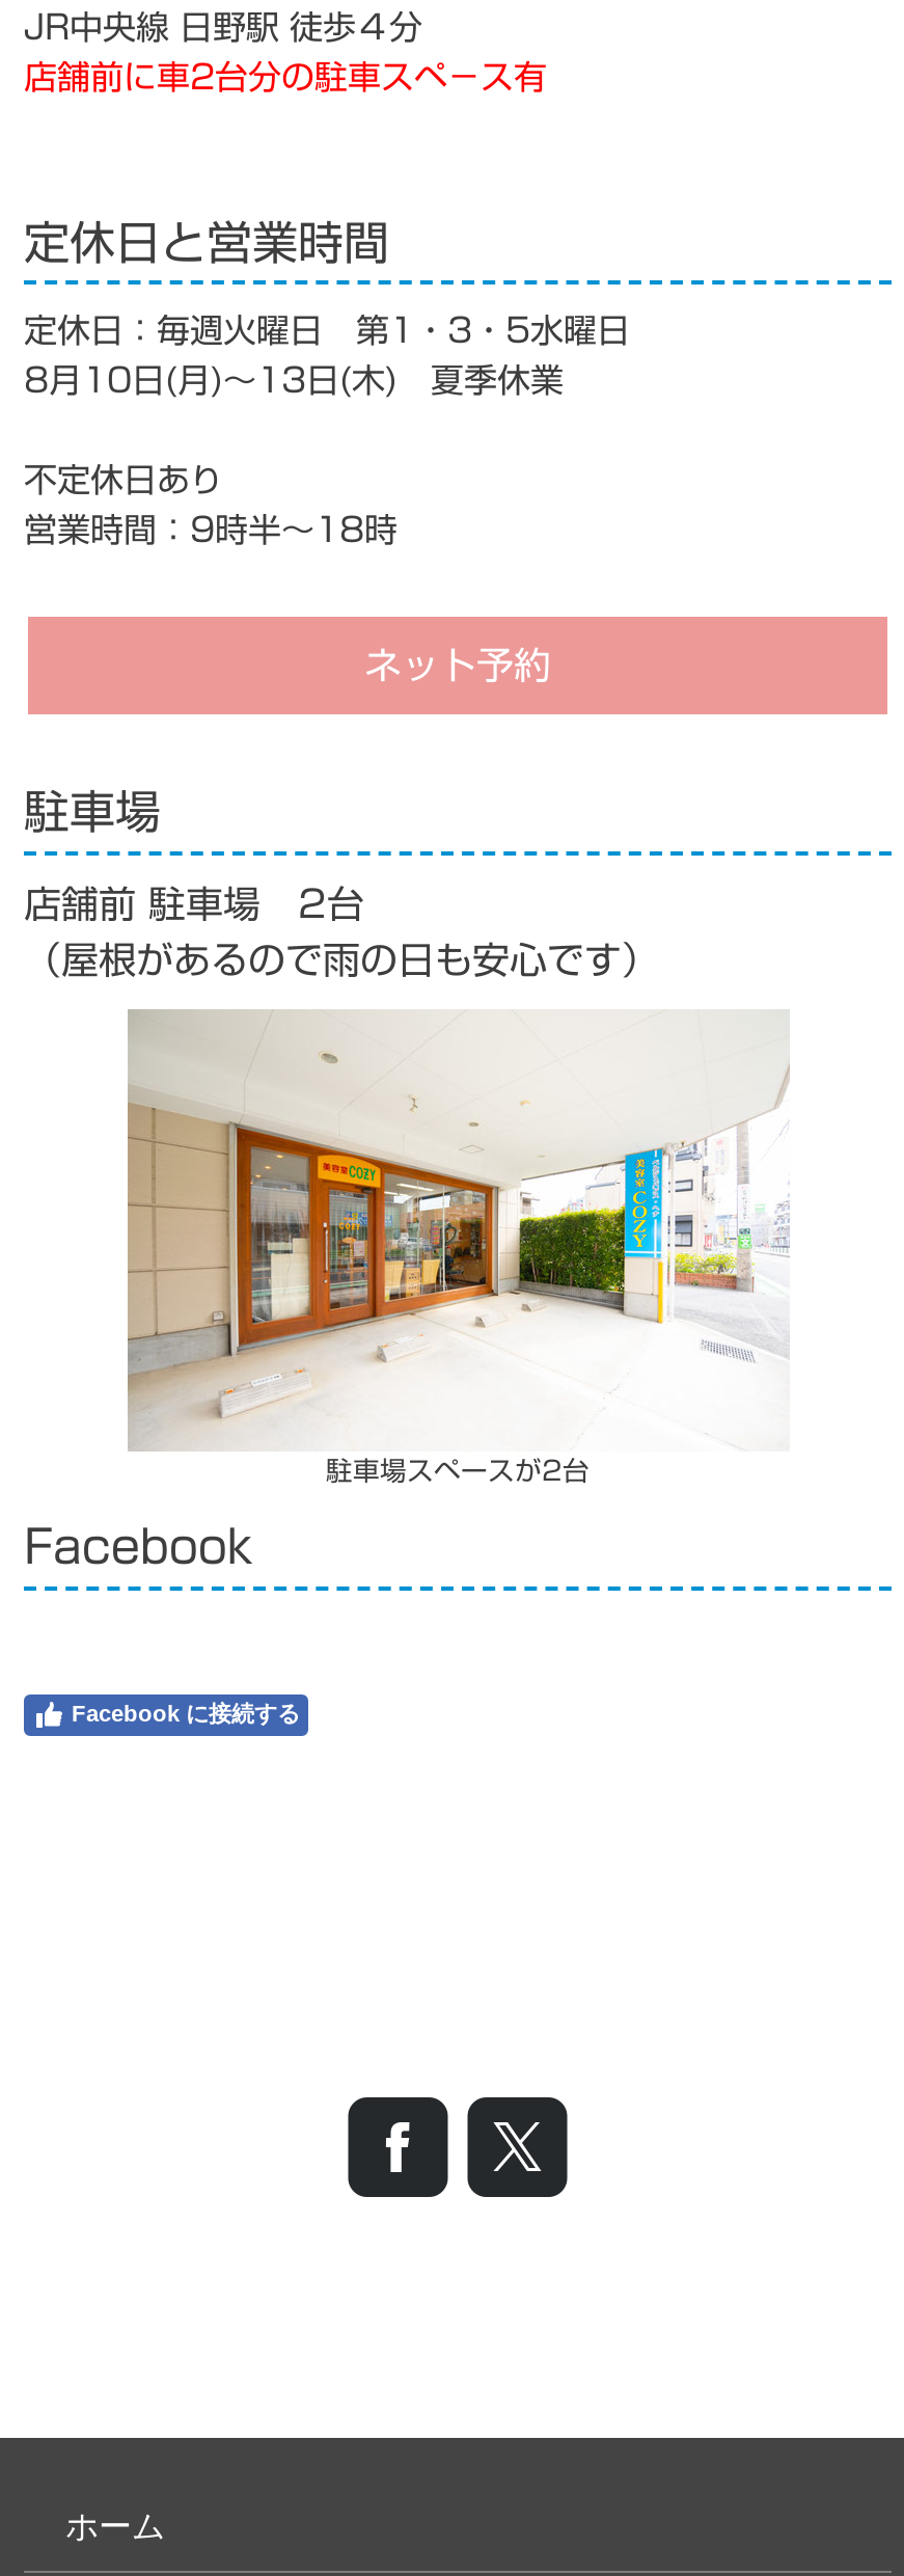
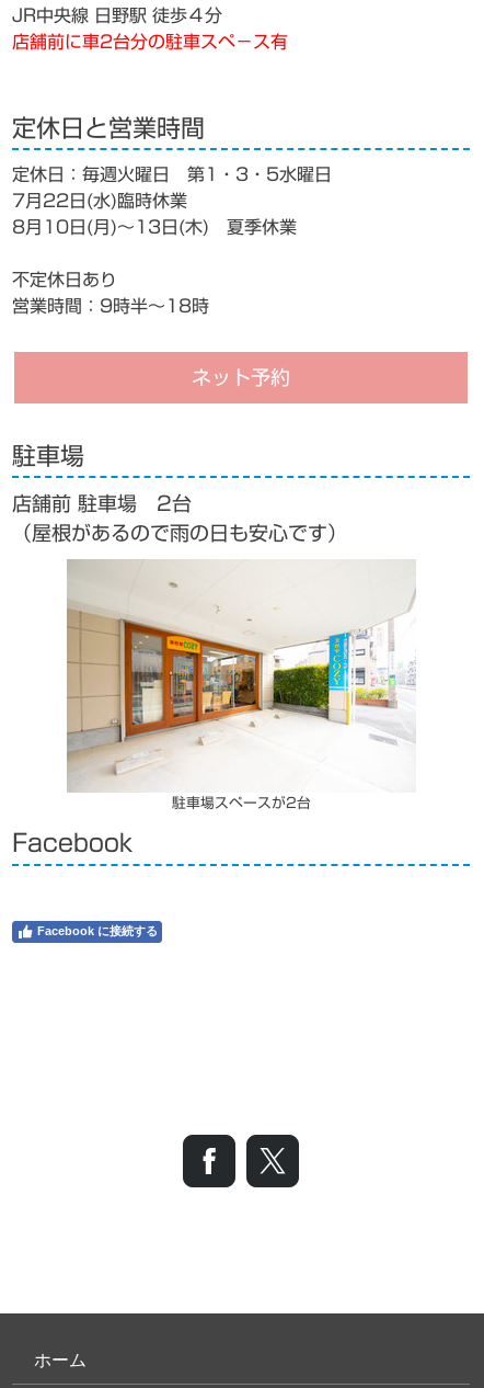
+ 7月22日(水)臨時休業
